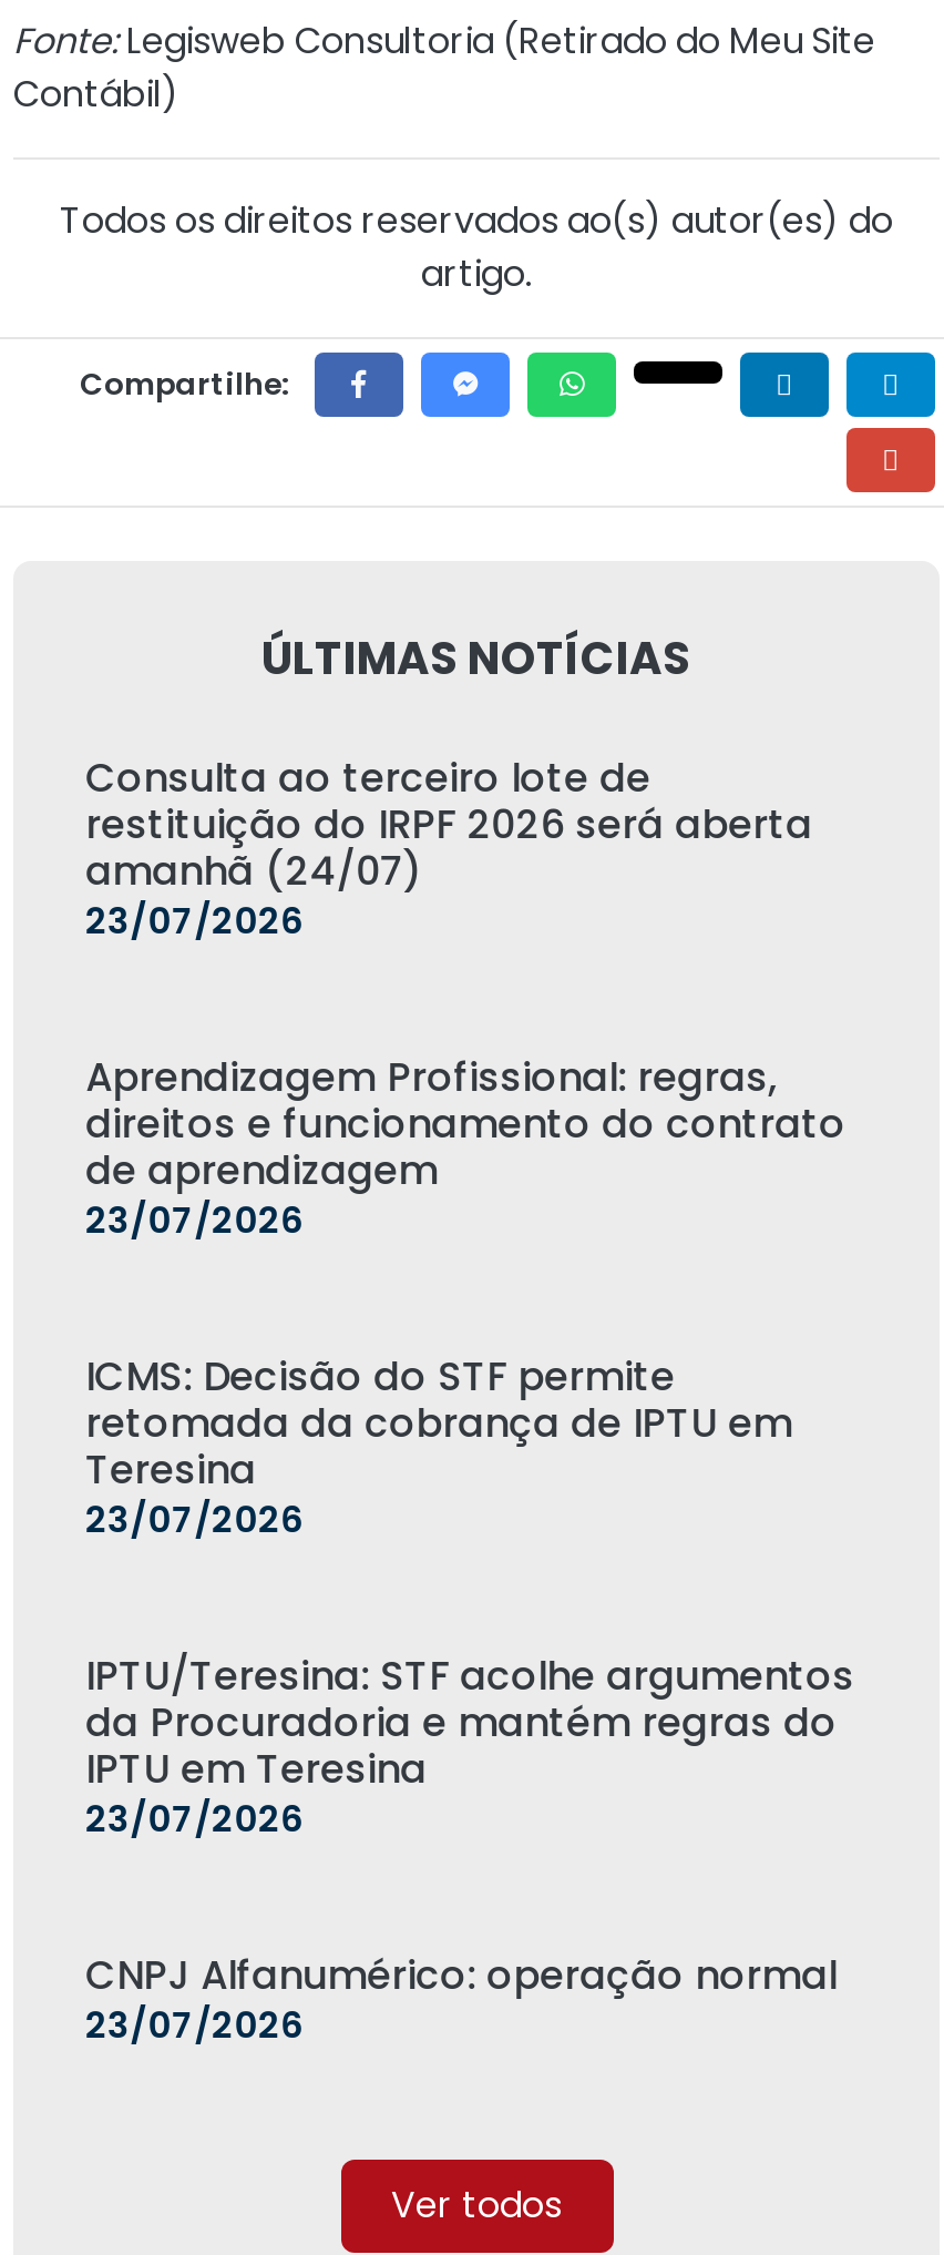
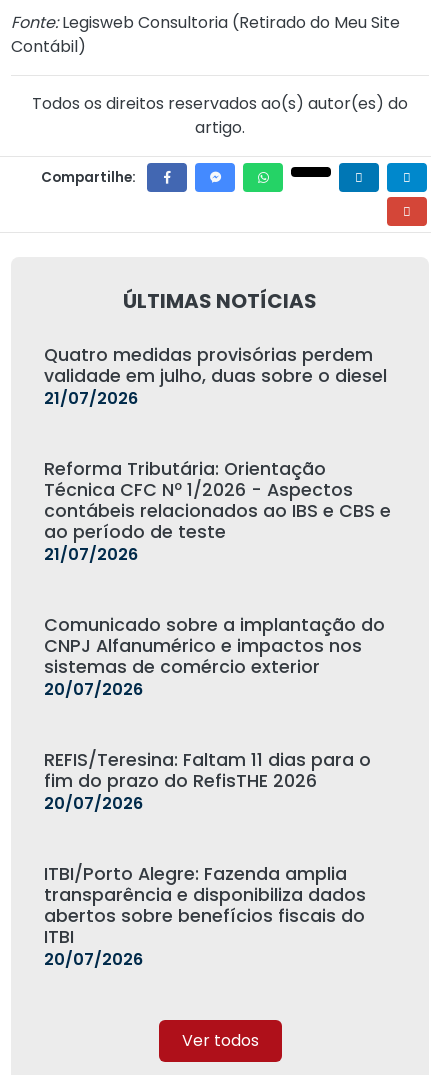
- Consulta ao terceiro lote de
- restituição do IRPF 2026 será aberta
- amanhã (24/07)
- 23/07/2026
+ Quatro medidas provisórias perdem
+ validade em julho, duas sobre o diesel
+ 21/07/2026

- Aprendizagem Profissional: regras,
- direitos e funcionamento do contrato
- de aprendizagem
- 23/07/2026
+ Reforma Tributária: Orientação
+ Técnica CFC Nº 1/2026 - Aspectos
+ contábeis relacionados ao IBS e CBS e
+ ao período de teste
+ 21/07/2026

- ICMS: Decisão do STF permite
- retomada da cobrança de IPTU em
- Teresina
- 23/07/2026
+ Comunicado sobre a implantação do
+ CNPJ Alfanumérico e impactos nos
+ sistemas de comércio exterior
+ 20/07/2026

- IPTU/Teresina: STF acolhe argumentos
- da Procuradoria e mantém regras do
- IPTU em Teresina
- 23/07/2026
+ REFIS/Teresina: Faltam 11 dias para o
+ fim do prazo do RefisTHE 2026
+ 20/07/2026

- CNPJ Alfanumérico: operação normal
- 23/07/2026
+ ITBI/Porto Alegre: Fazenda amplia
+ transparência e disponibiliza dados
+ abertos sobre benefícios fiscais do
+ ITBI
+ 20/07/2026
